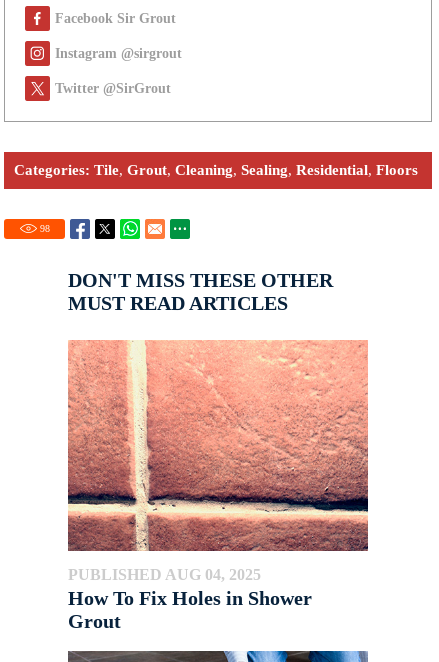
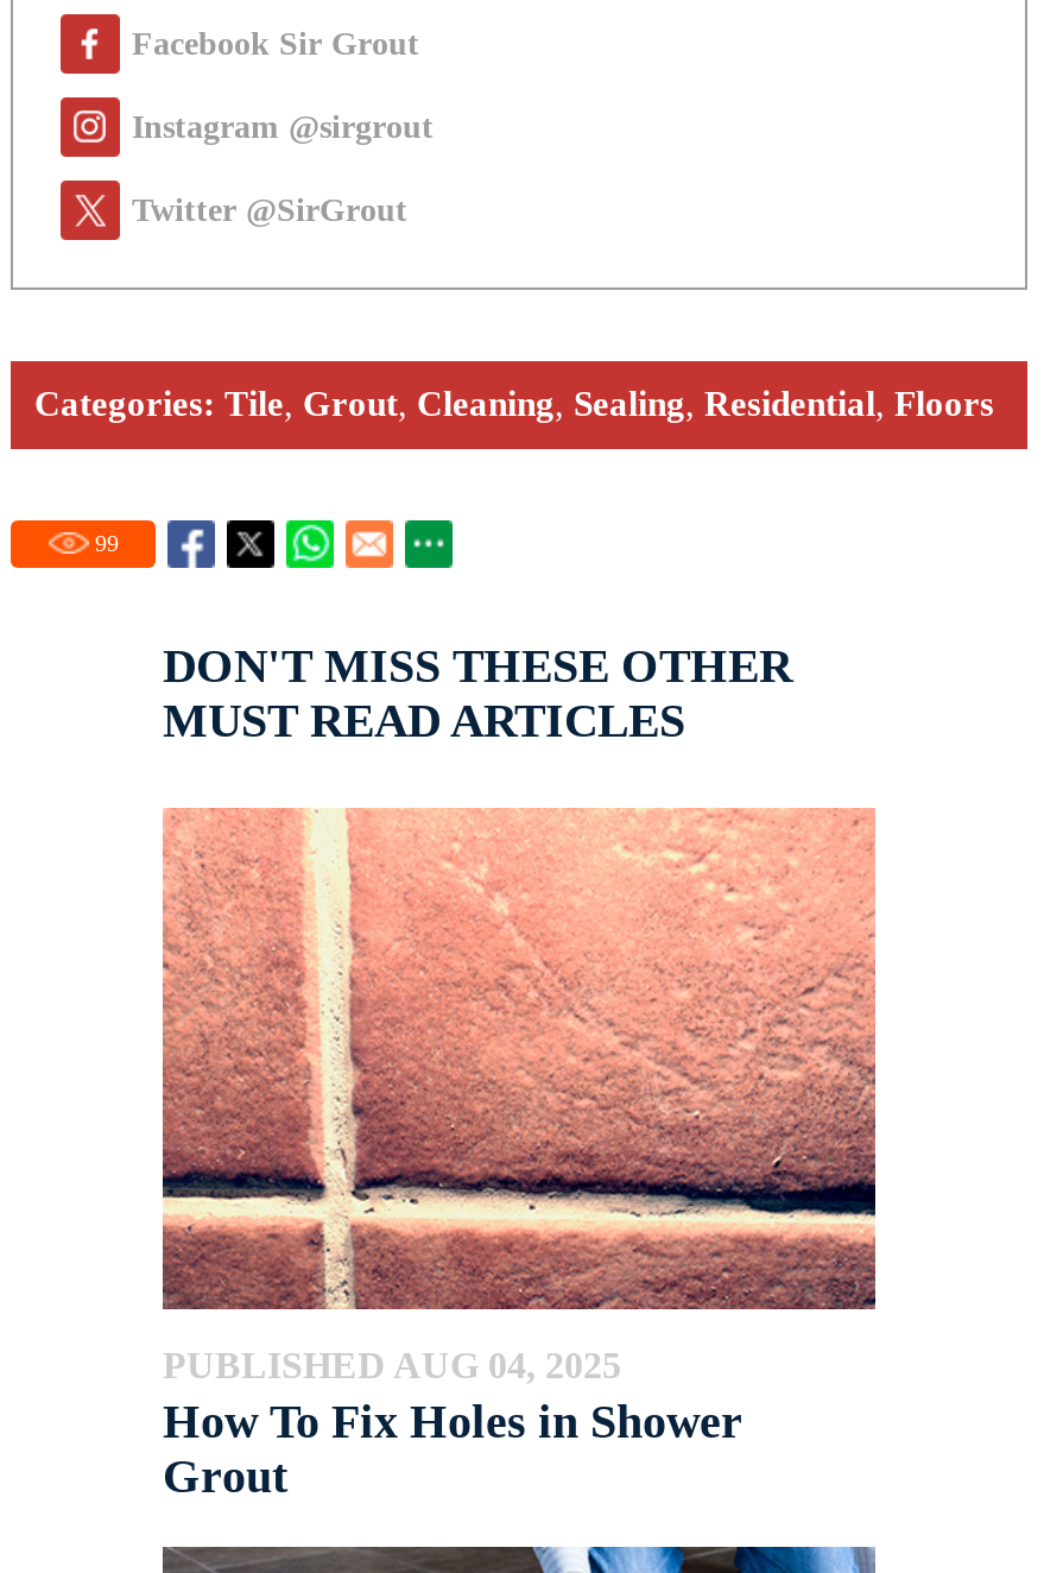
- 98
+ 99
